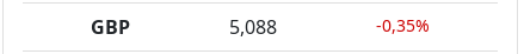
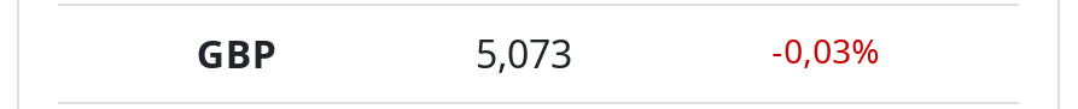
- 5,088
+ 5,073

- -0,35%
+ -0,03%
